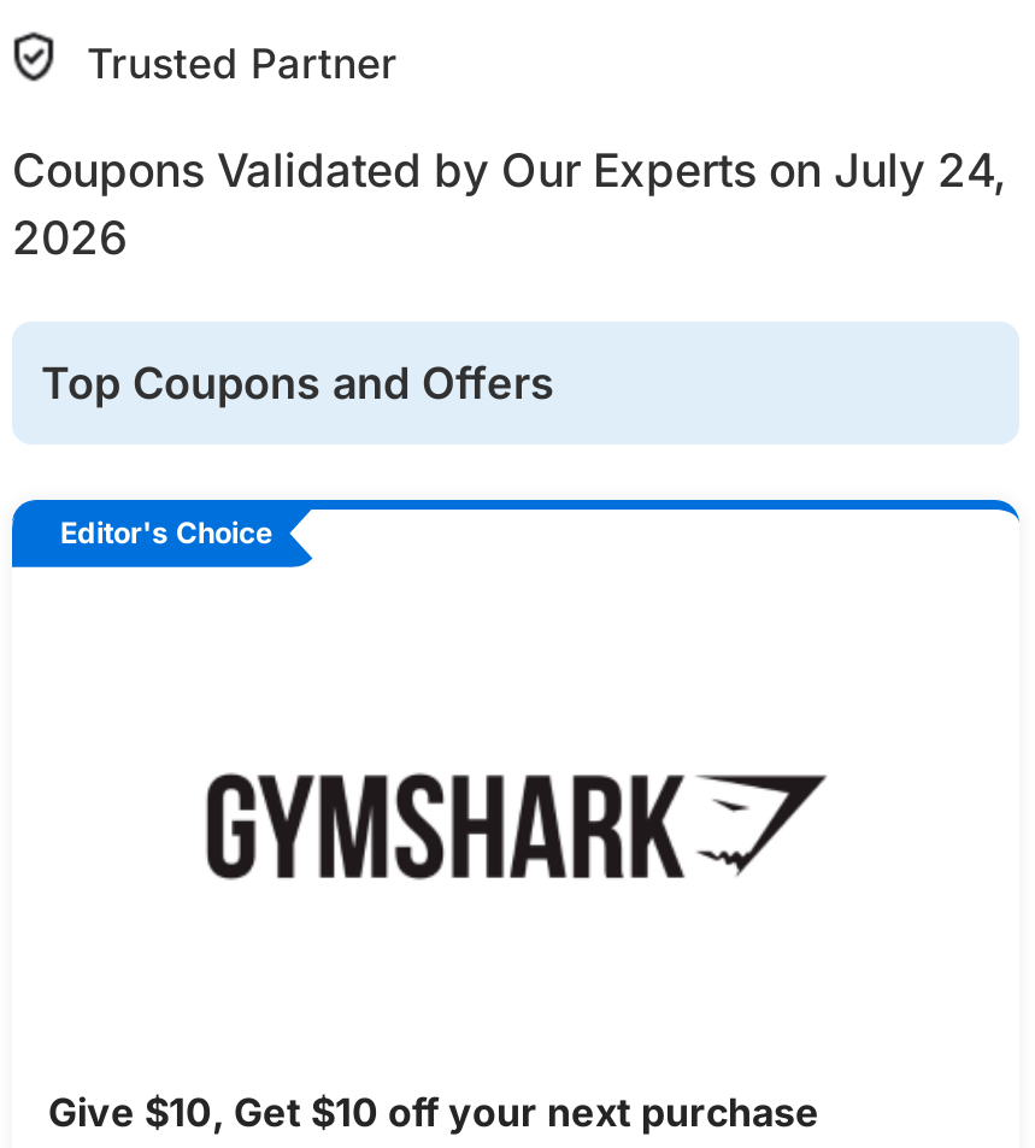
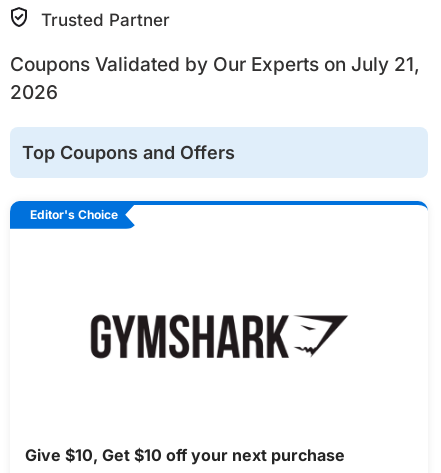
- Coupons Validated by Our Experts on July 24,
+ Coupons Validated by Our Experts on July 21,
